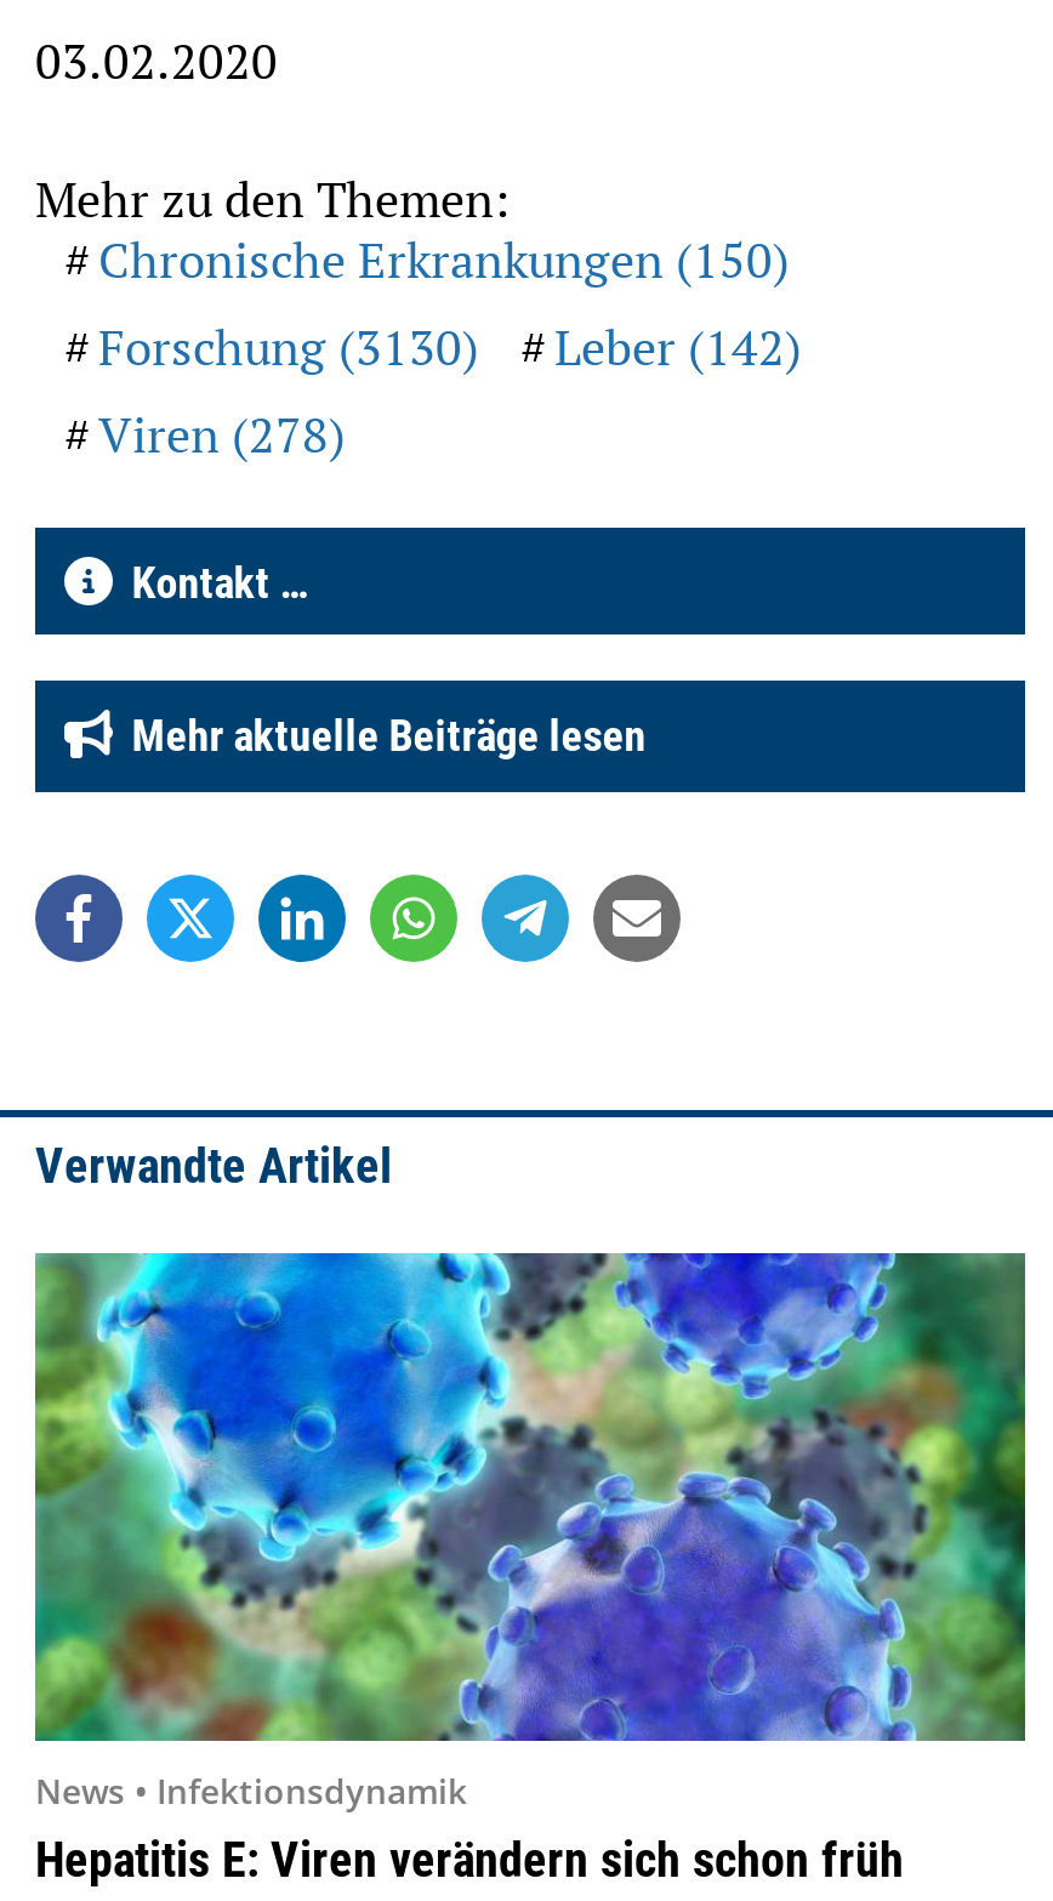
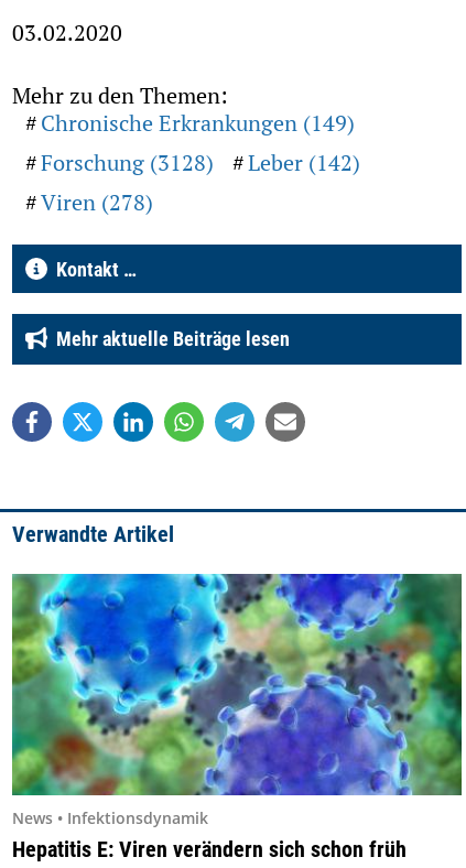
- Chronische Erkrankungen (150)
+ Chronische Erkrankungen (149)

- Forschung (3130) Leber (142)
+ Forschung (3128) Leber (142)
